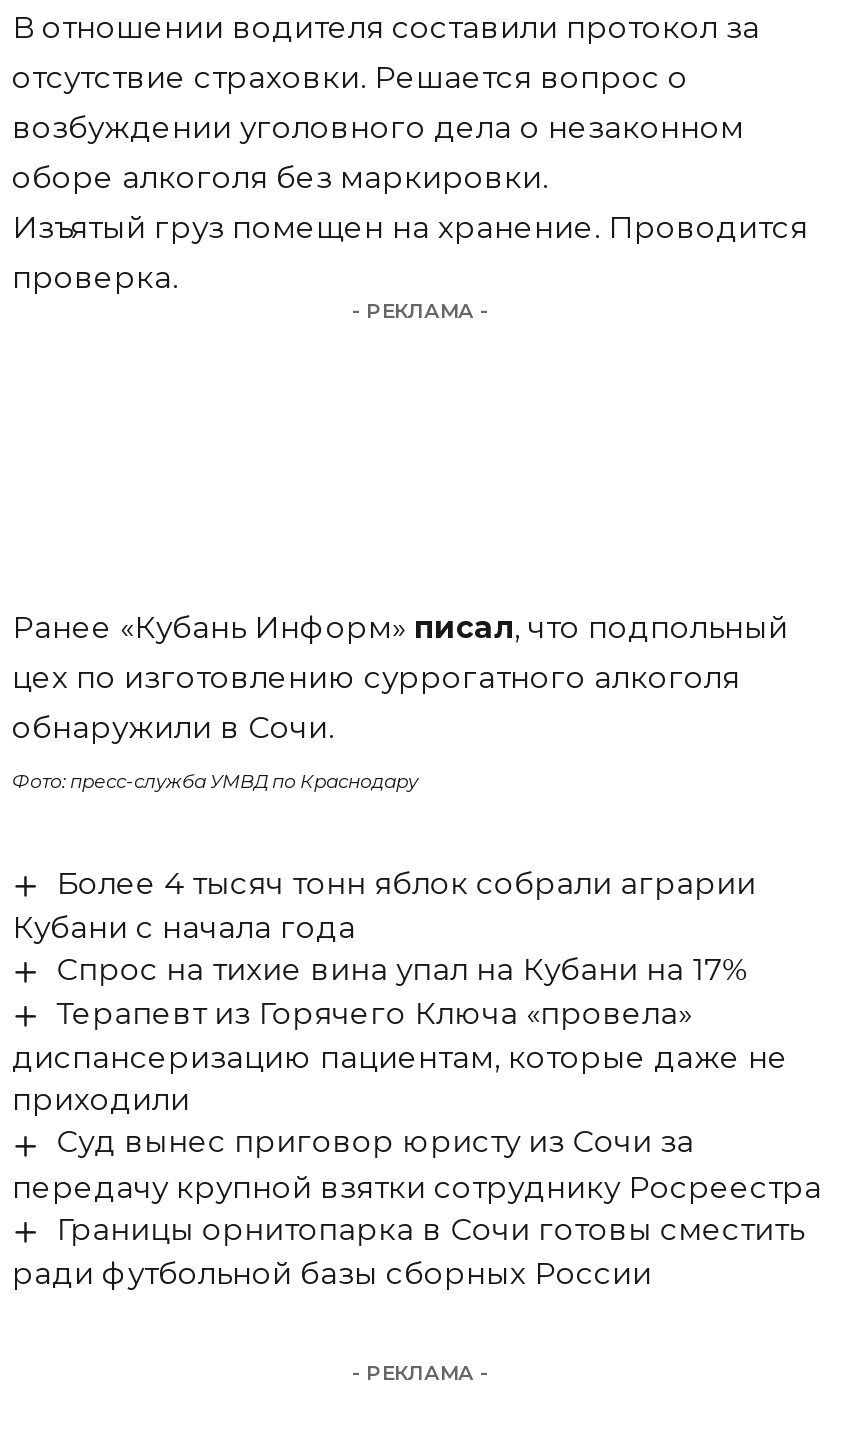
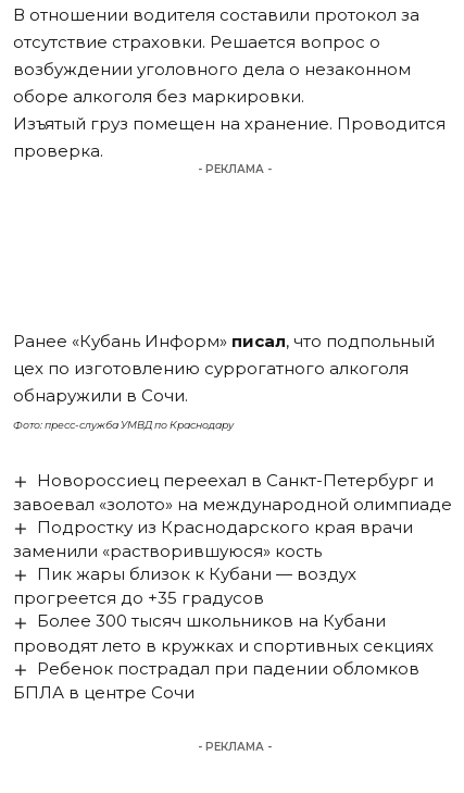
- Более 4 тысяч тонн яблок собрали аграрии
- Кубани с начала года
- Спрос на тихие вина упал на Кубани на 17%
- Терапевт из Горячего Ключа «провела»
- диспансеризацию пациентам, которые даже не
- приходили
- Суд вынес приговор юристу из Сочи за
- передачу крупной взятки сотруднику Росреестра
- Границы орнитопарка в Сочи готовы сместить
- ради футбольной базы сборных России
+ Новороссиец переехал в Санкт-Петербург и
+ завоевал «золото» на международной олимпиаде
+ Подростку из Краснодарского края врачи
+ заменили «растворившуюся» кость
+ Пик жары близок к Кубани — воздух
+ прогреется до +35 градусов
+ Более 300 тысяч школьников на Кубани
+ проводят лето в кружках и спортивных секциях
+ Ребенок пострадал при падении обломков
+ БПЛА в центре Сочи
